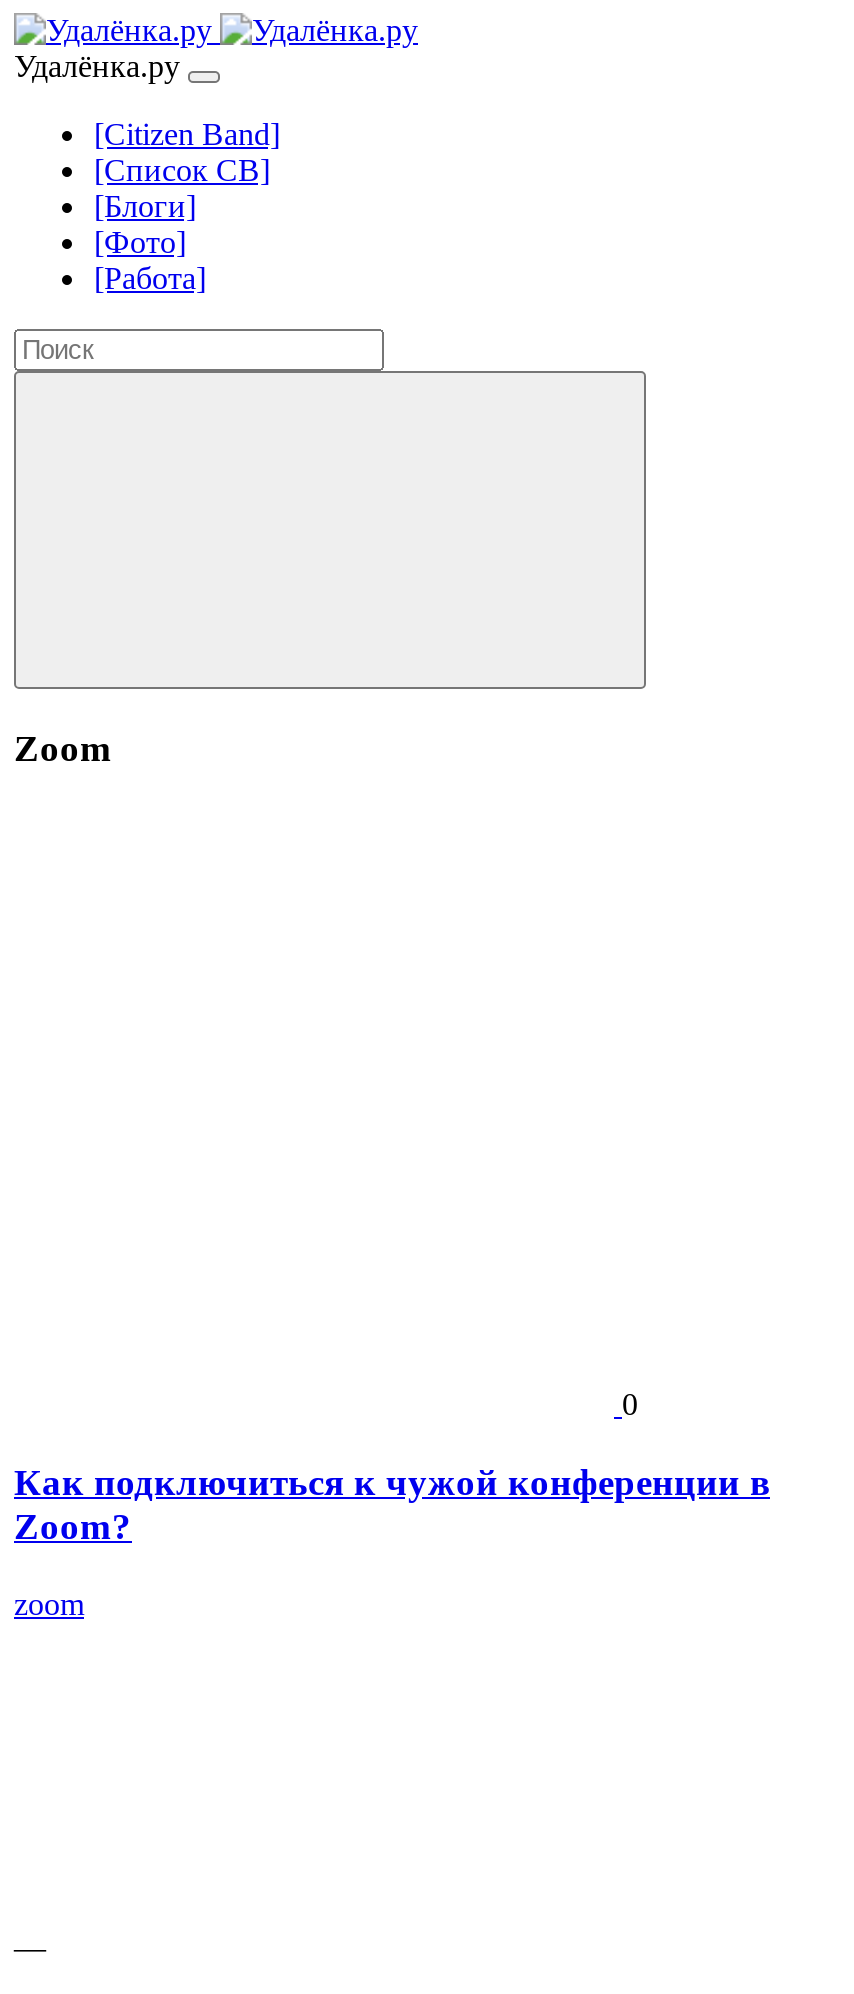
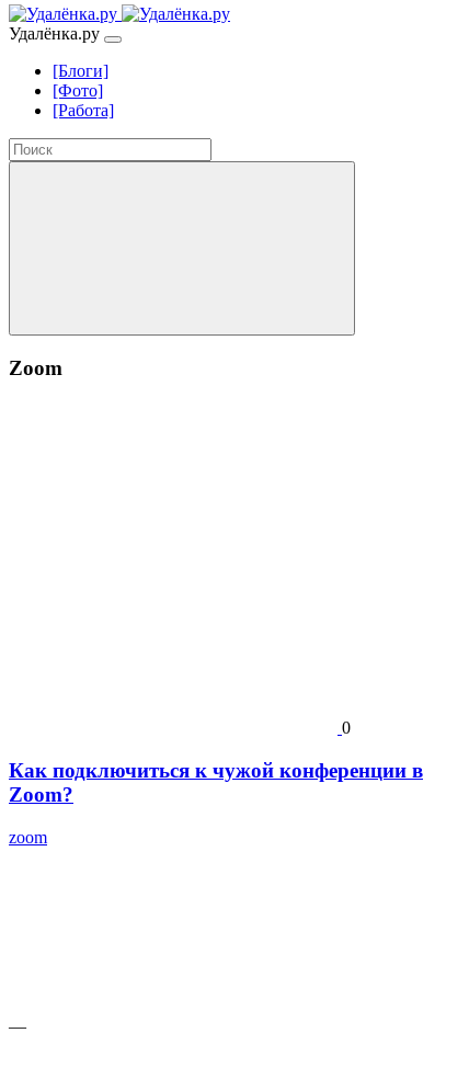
- [Citizen Band]
- [Список СВ]
